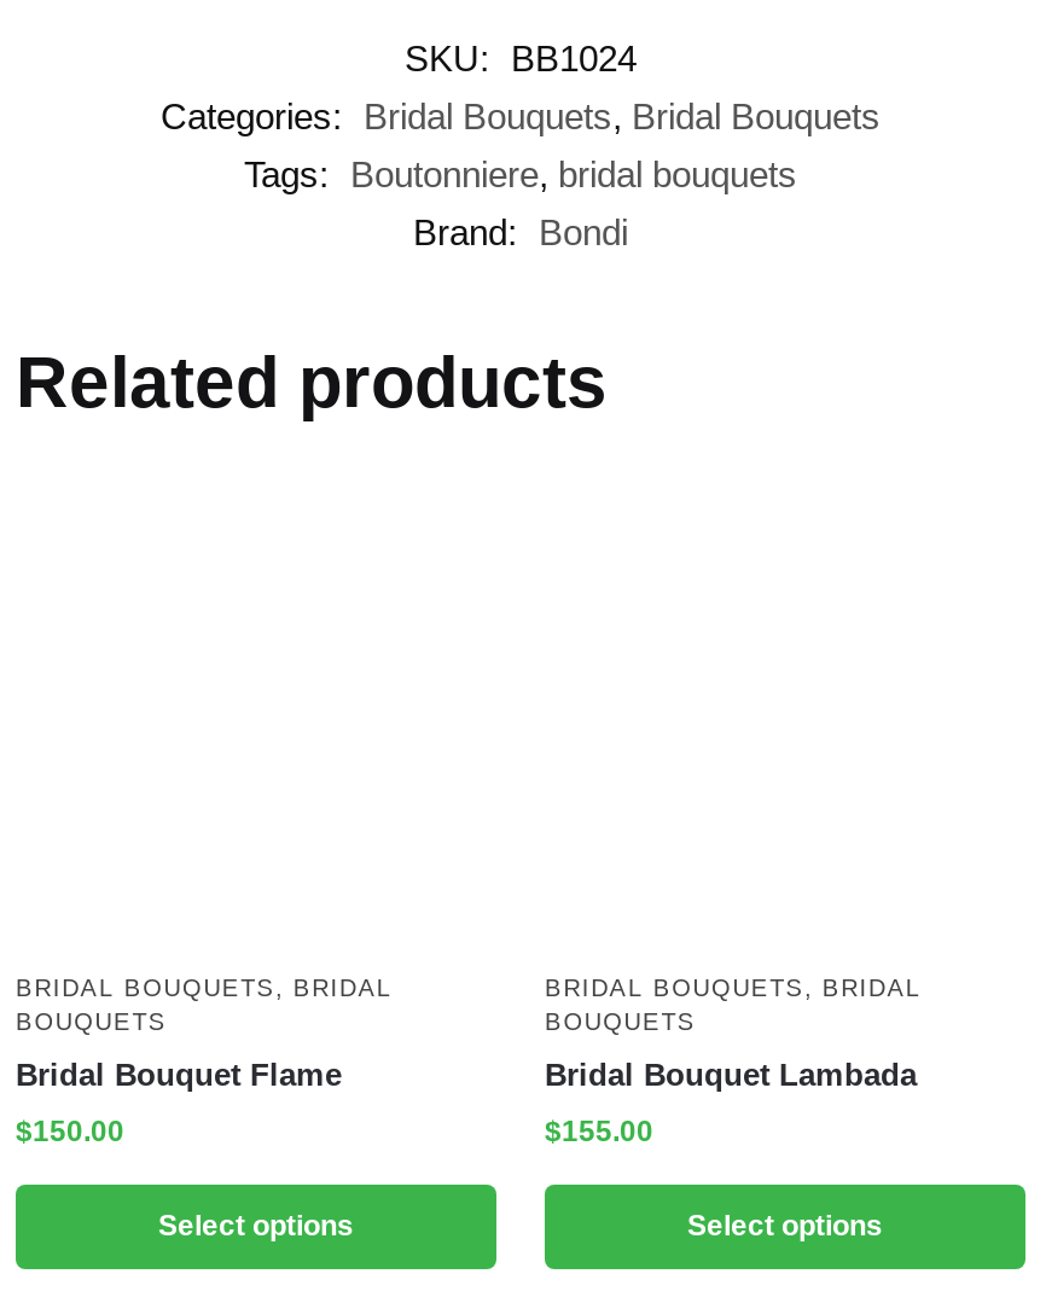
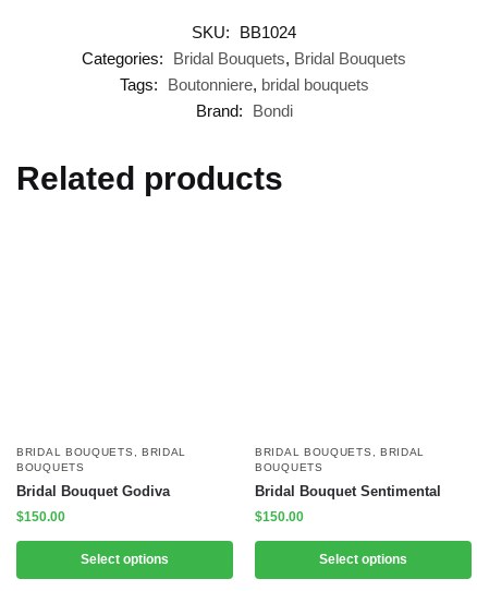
- Bridal Bouquet Flame
+ Bridal Bouquet Godiva

- Bridal Bouquet Lambada
+ Bridal Bouquet Sentimental

- $155.00
+ $150.00
